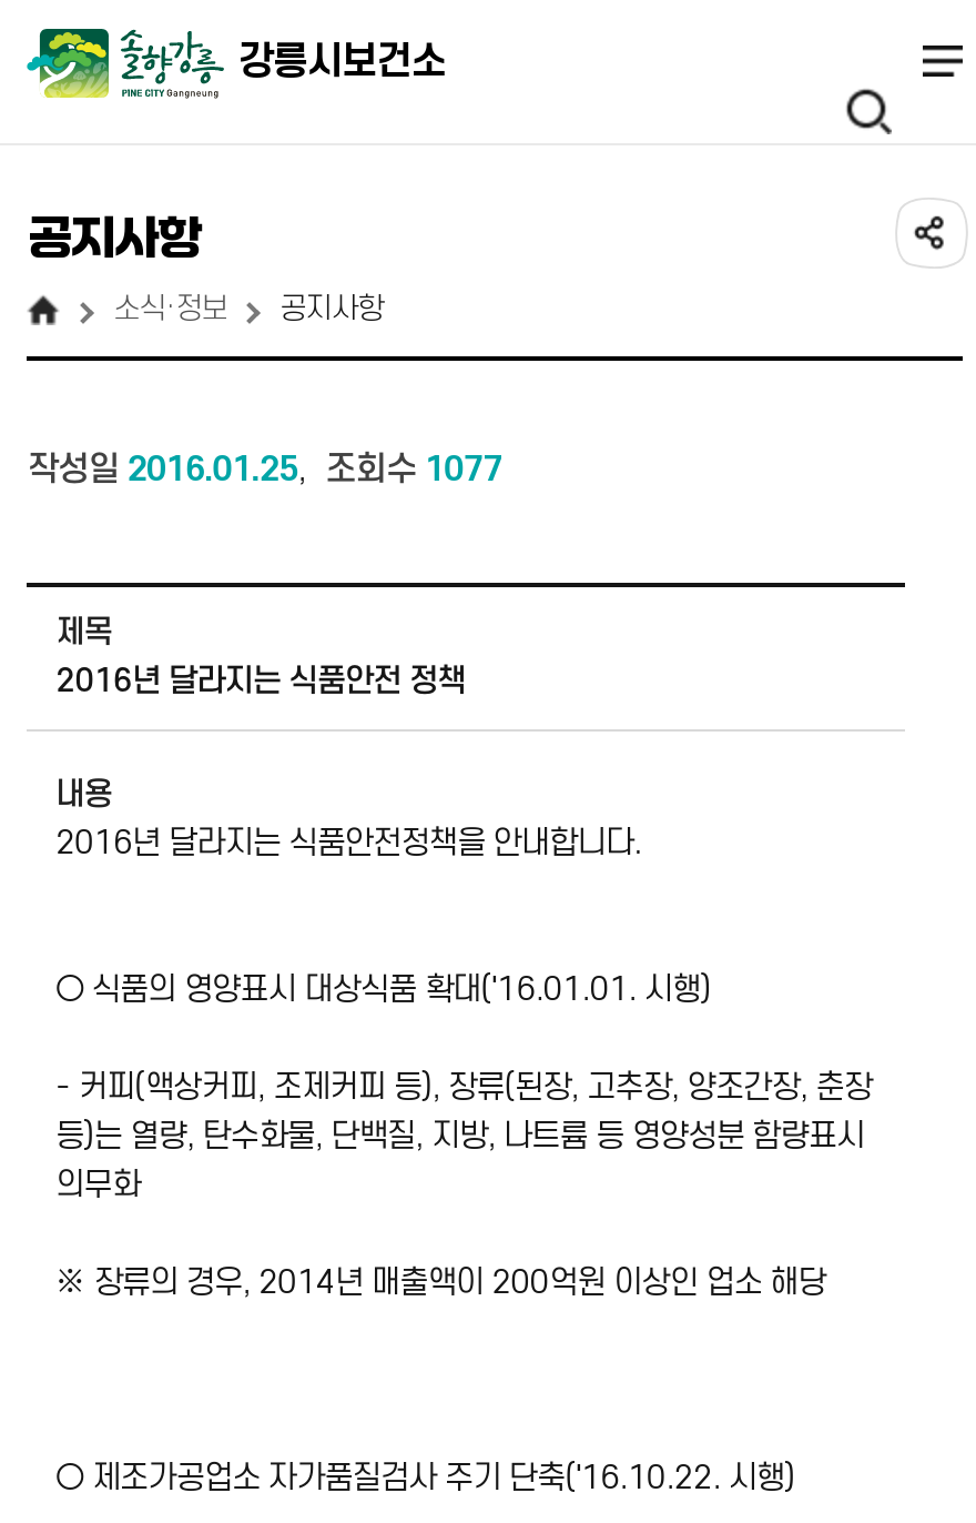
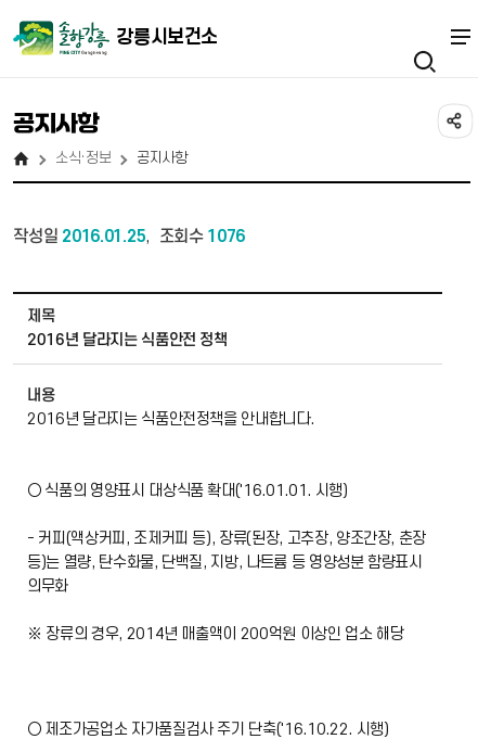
- 작성일 2016.01.25, 조회수 1077
+ 작성일 2016.01.25, 조회수 1076
